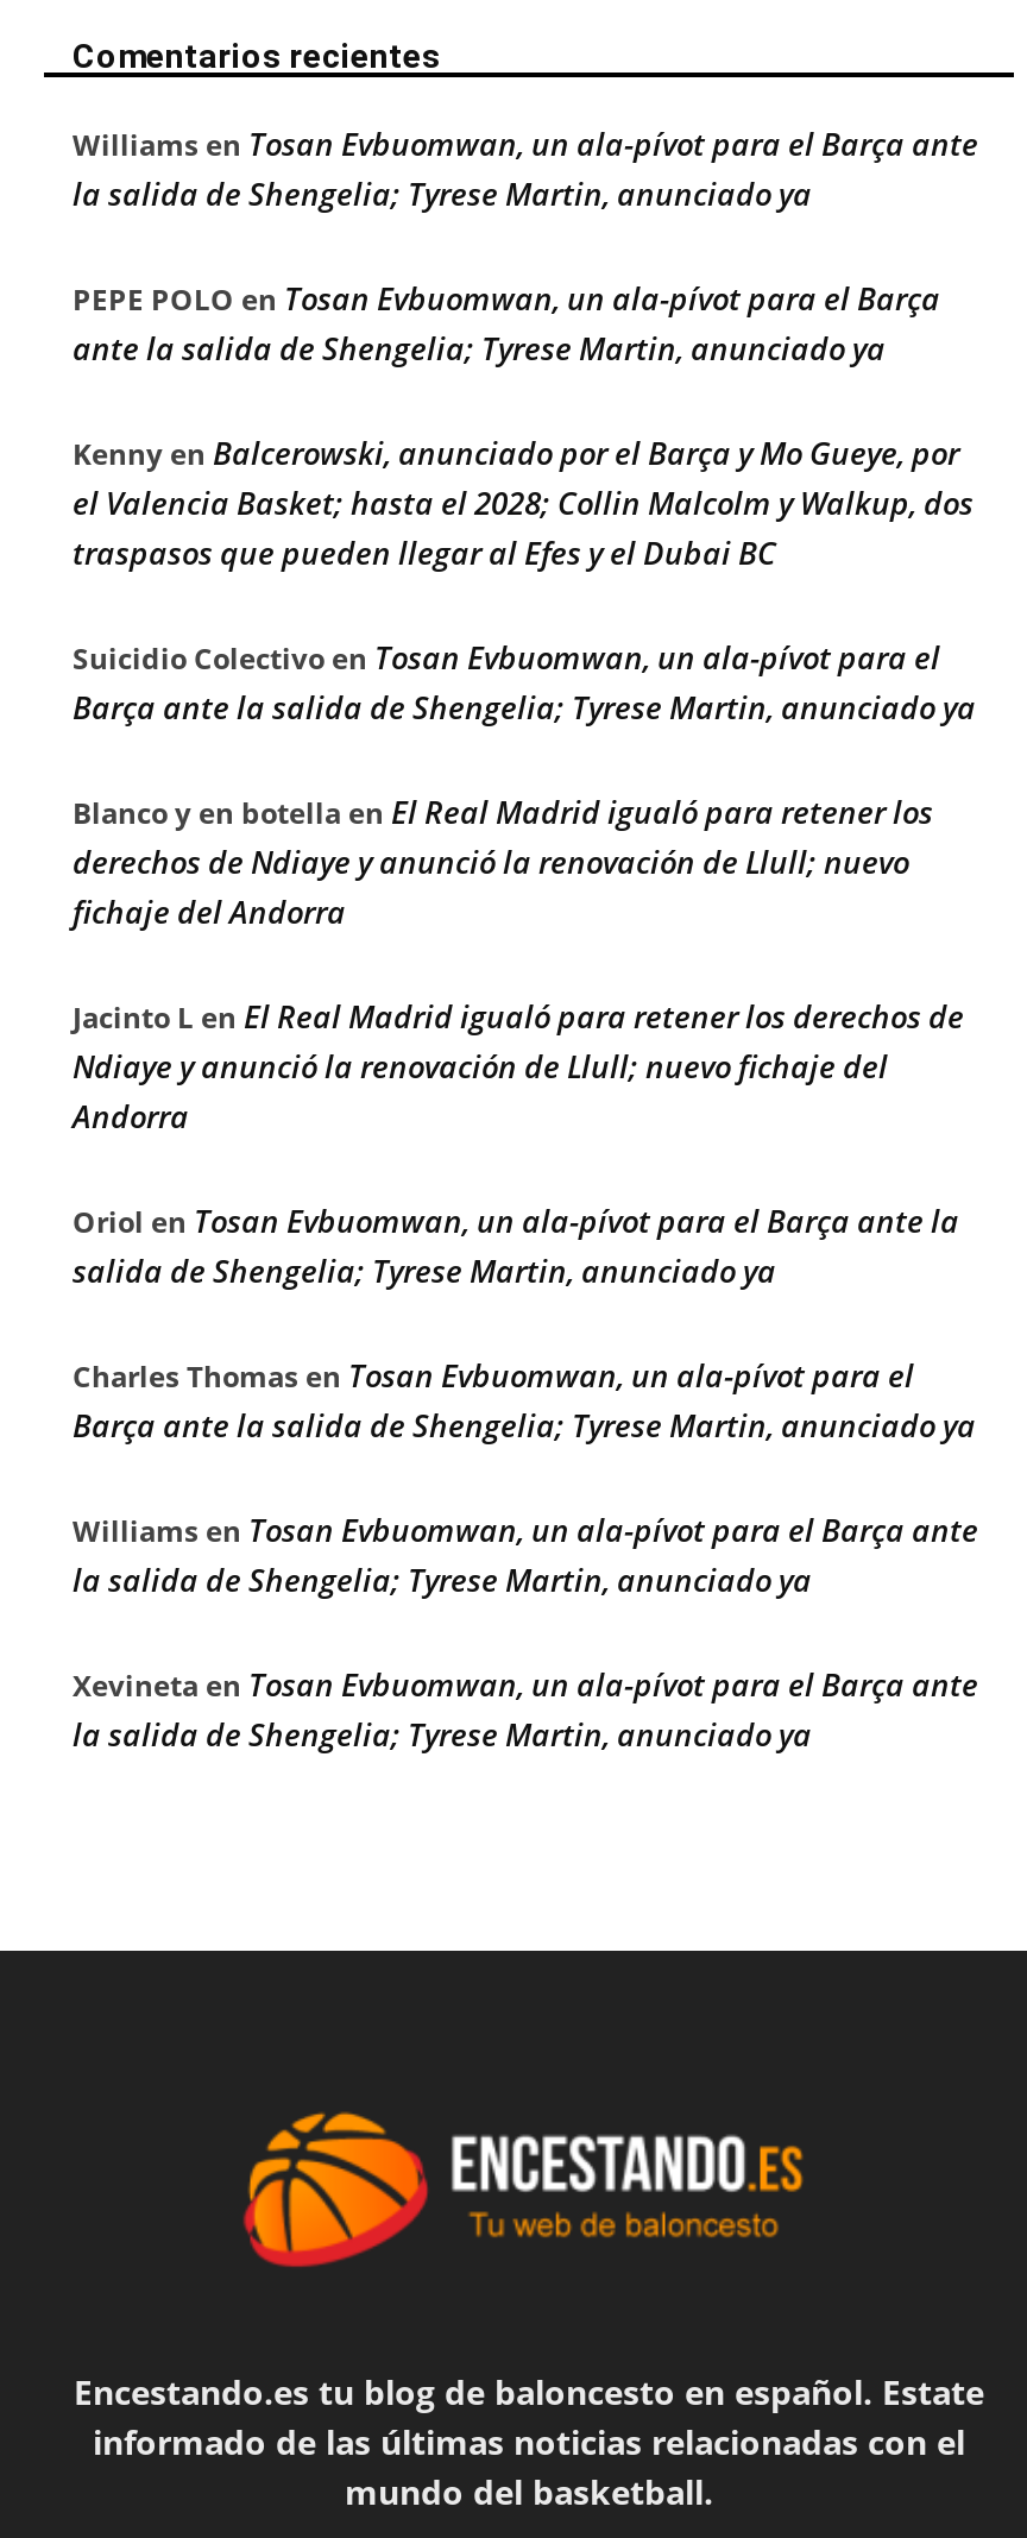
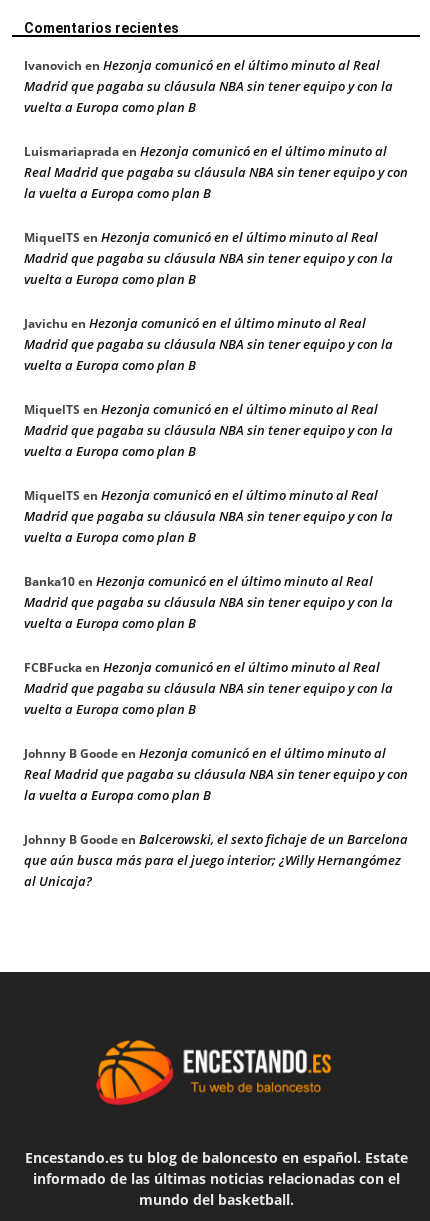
- Williams en Tosan Evbuomwan, un ala-pívot para el Barça ante
- la salida de Shengelia; Tyrese Martin, anunciado ya
+ Ivanovich en Hezonja comunicó en el último minuto al Real
+ Madrid que pagaba su cláusula NBA sin tener equipo y con la
+ vuelta a Europa como plan B

- PEPE POLO en Tosan Evbuomwan, un ala-pívot para el Barça
- ante la salida de Shengelia; Tyrese Martin, anunciado ya
+ Luismariaprada en Hezonja comunicó en el último minuto al
+ Real Madrid que pagaba su cláusula NBA sin tener equipo y con
+ la vuelta a Europa como plan B

- Kenny en Balcerowski, anunciado por el Barça y Mo Gueye, por
- el Valencia Basket; hasta el 2028; Collin Malcolm y Walkup, dos
- traspasos que pueden llegar al Efes y el Dubai BC
+ MiquelTS en Hezonja comunicó en el último minuto al Real
+ Madrid que pagaba su cláusula NBA sin tener equipo y con la
+ vuelta a Europa como plan B

- Suicidio Colectivo en Tosan Evbuomwan, un ala-pívot para el
- Barça ante la salida de Shengelia; Tyrese Martin, anunciado ya
+ Javichu en Hezonja comunicó en el último minuto al Real
+ Madrid que pagaba su cláusula NBA sin tener equipo y con la
+ vuelta a Europa como plan B

- Blanco y en botella en El Real Madrid igualó para retener los
- derechos de Ndiaye y anunció la renovación de Llull; nuevo
- fichaje del Andorra
+ MiquelTS en Hezonja comunicó en el último minuto al Real
+ Madrid que pagaba su cláusula NBA sin tener equipo y con la
+ vuelta a Europa como plan B

- Jacinto L en El Real Madrid igualó para retener los derechos de
- Ndiaye y anunció la renovación de Llull; nuevo fichaje del
- Andorra
+ MiquelTS en Hezonja comunicó en el último minuto al Real
+ Madrid que pagaba su cláusula NBA sin tener equipo y con la
+ vuelta a Europa como plan B

- Oriol en Tosan Evbuomwan, un ala-pívot para el Barça ante la
- salida de Shengelia; Tyrese Martin, anunciado ya
+ Banka10 en Hezonja comunicó en el último minuto al Real
+ Madrid que pagaba su cláusula NBA sin tener equipo y con la
+ vuelta a Europa como plan B

- Charles Thomas en Tosan Evbuomwan, un ala-pívot para el
- Barça ante la salida de Shengelia; Tyrese Martin, anunciado ya
+ FCBFucka en Hezonja comunicó en el último minuto al Real
+ Madrid que pagaba su cláusula NBA sin tener equipo y con la
+ vuelta a Europa como plan B

- Williams en Tosan Evbuomwan, un ala-pívot para el Barça ante
- la salida de Shengelia; Tyrese Martin, anunciado ya
+ Johnny B Goode en Hezonja comunicó en el último minuto al
+ Real Madrid que pagaba su cláusula NBA sin tener equipo y con
+ la vuelta a Europa como plan B

- Xevineta en Tosan Evbuomwan, un ala-pívot para el Barça ante
- la salida de Shengelia; Tyrese Martin, anunciado ya
+ Johnny B Goode en Balcerowski, el sexto fichaje de un Barcelona
+ que aún busca más para el juego interior; ¿Willy Hernangómez
+ al Unicaja?
